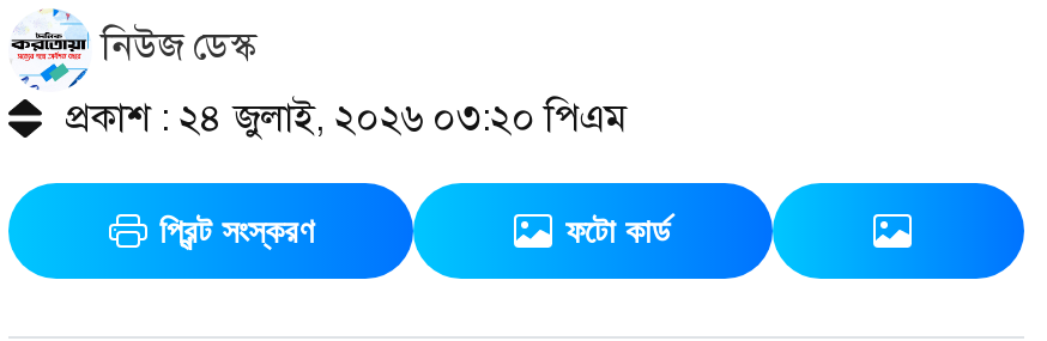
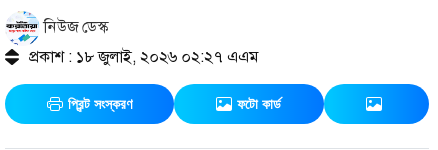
- প্রকাশ : ২৪ জুলাই, ২০২৬ ০৩:২০ পিএম
+ প্রকাশ : ১৮ জুলাই, ২০২৬ ০২:২৭ এএম
